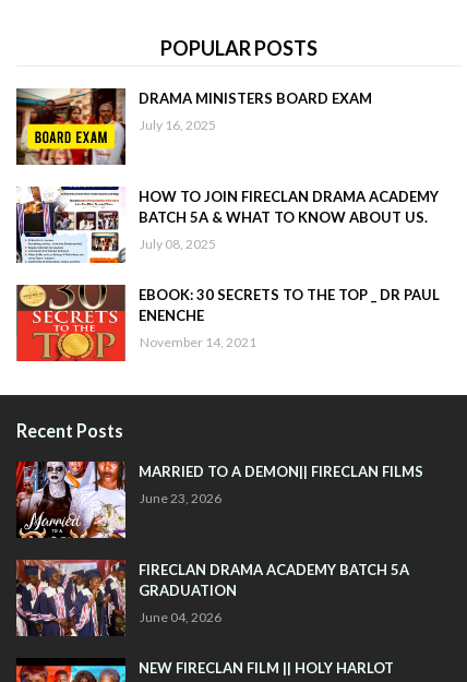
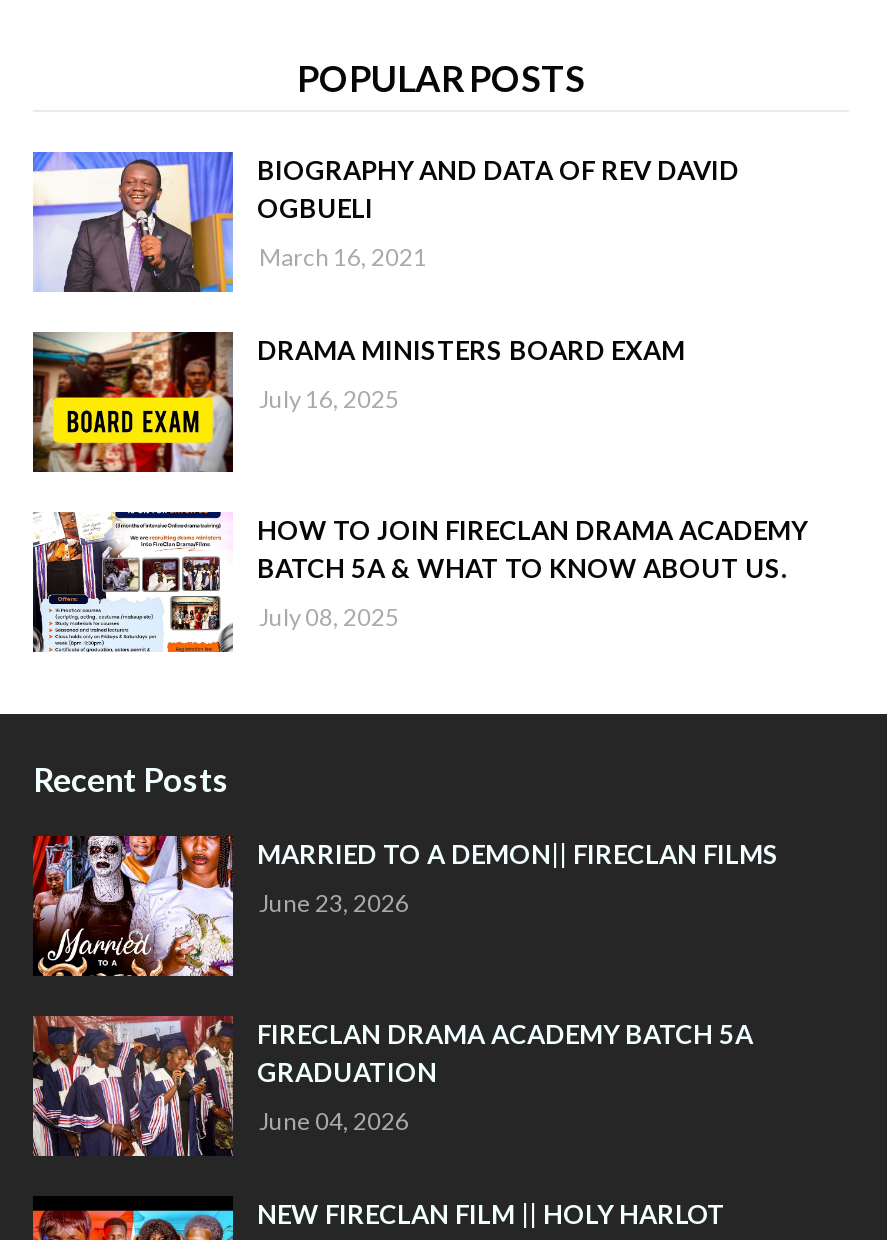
+ [image]
+ BIOGRAPHY AND DATA OF REV DAVID
+ OGBUELI
+ March 16, 2021

moved down: [image] | DRAMA MINISTERS BOARD EXAM | July 16, 2025 | HOW TO JOIN FIRECLAN DRAMA ACADEMY | BATCH 5A & WHAT TO KNOW ABOUT US. | July 08, 2025

- [image]
- EBOOK: 30 SECRETS TO THE TOP _ DR PAUL
- ENENCHE
- November 14, 2021
